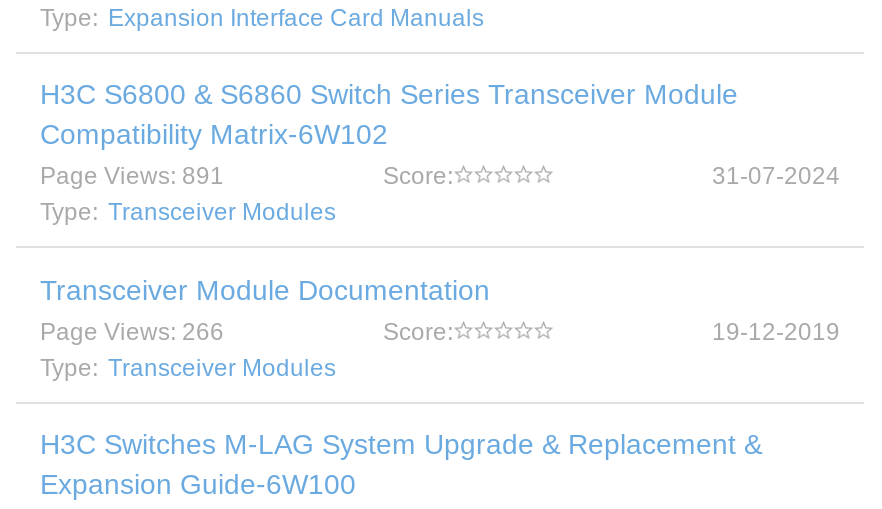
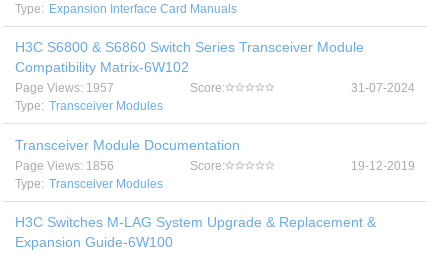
- Page Views: 891
+ Page Views: 1957

- Page Views: 266
+ Page Views: 1856
